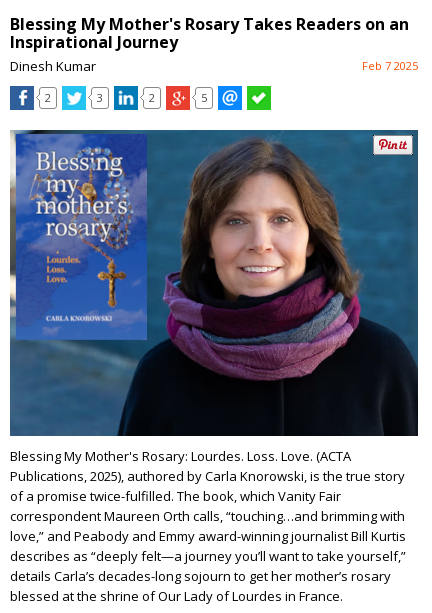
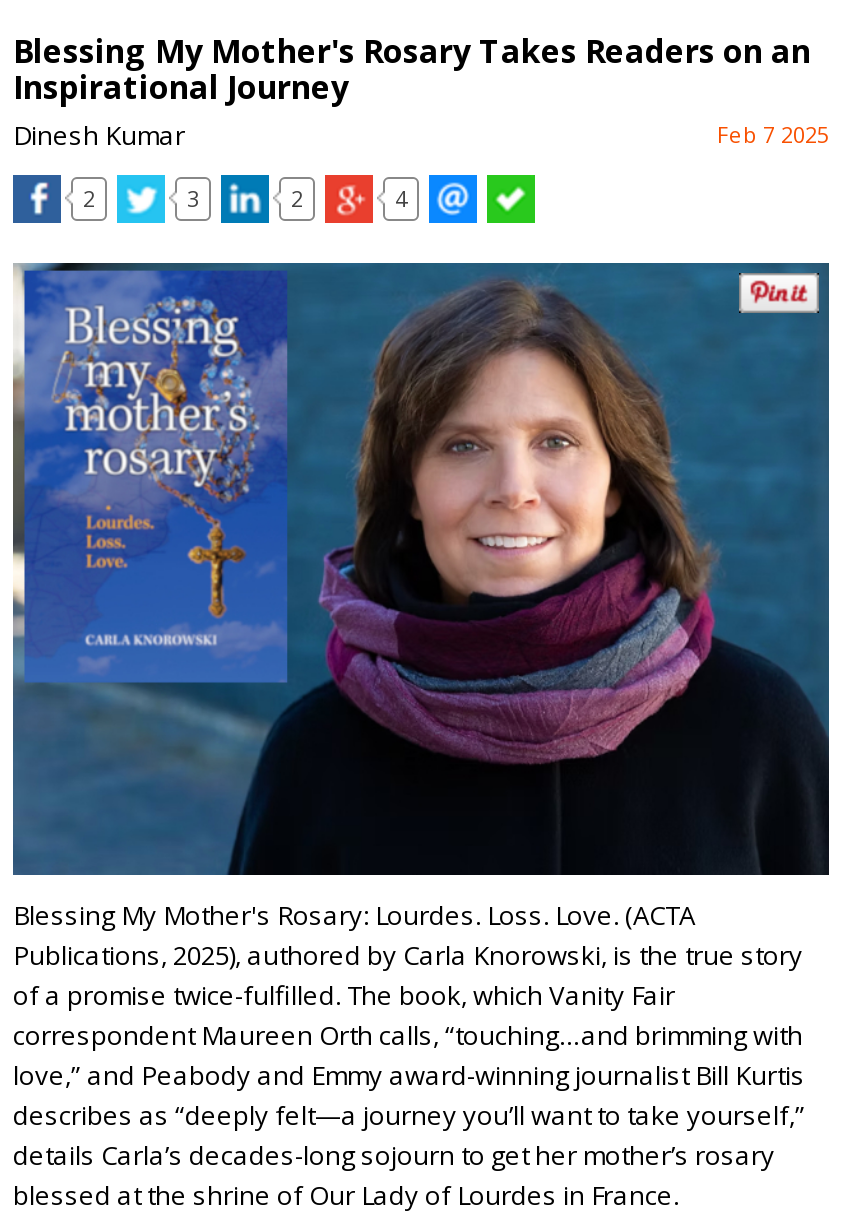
- 5
+ 4
